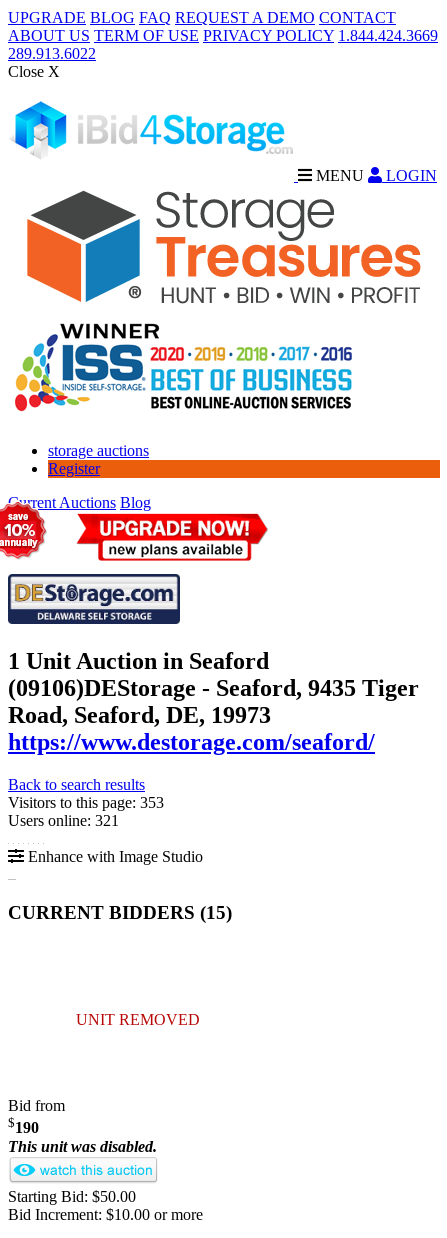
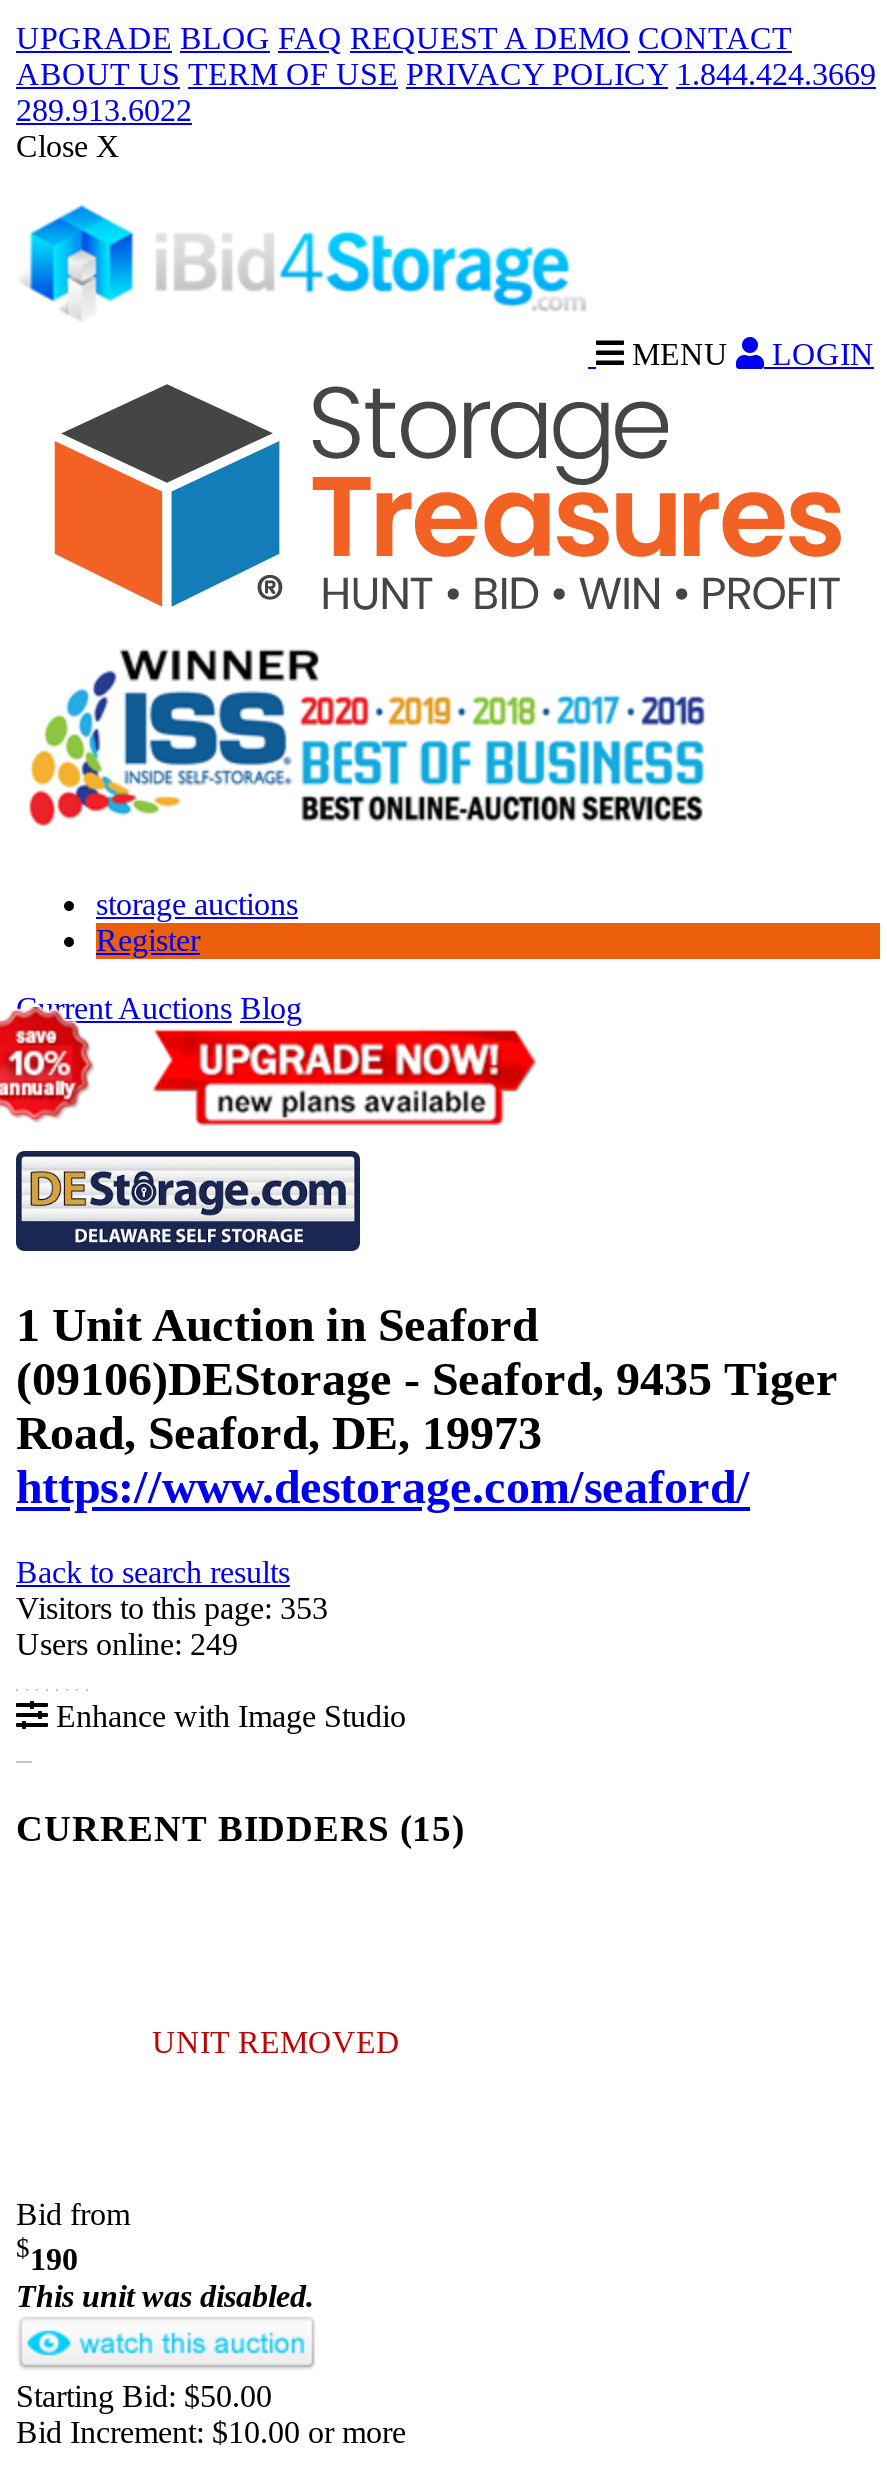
- Users online: 321
+ Users online: 249
